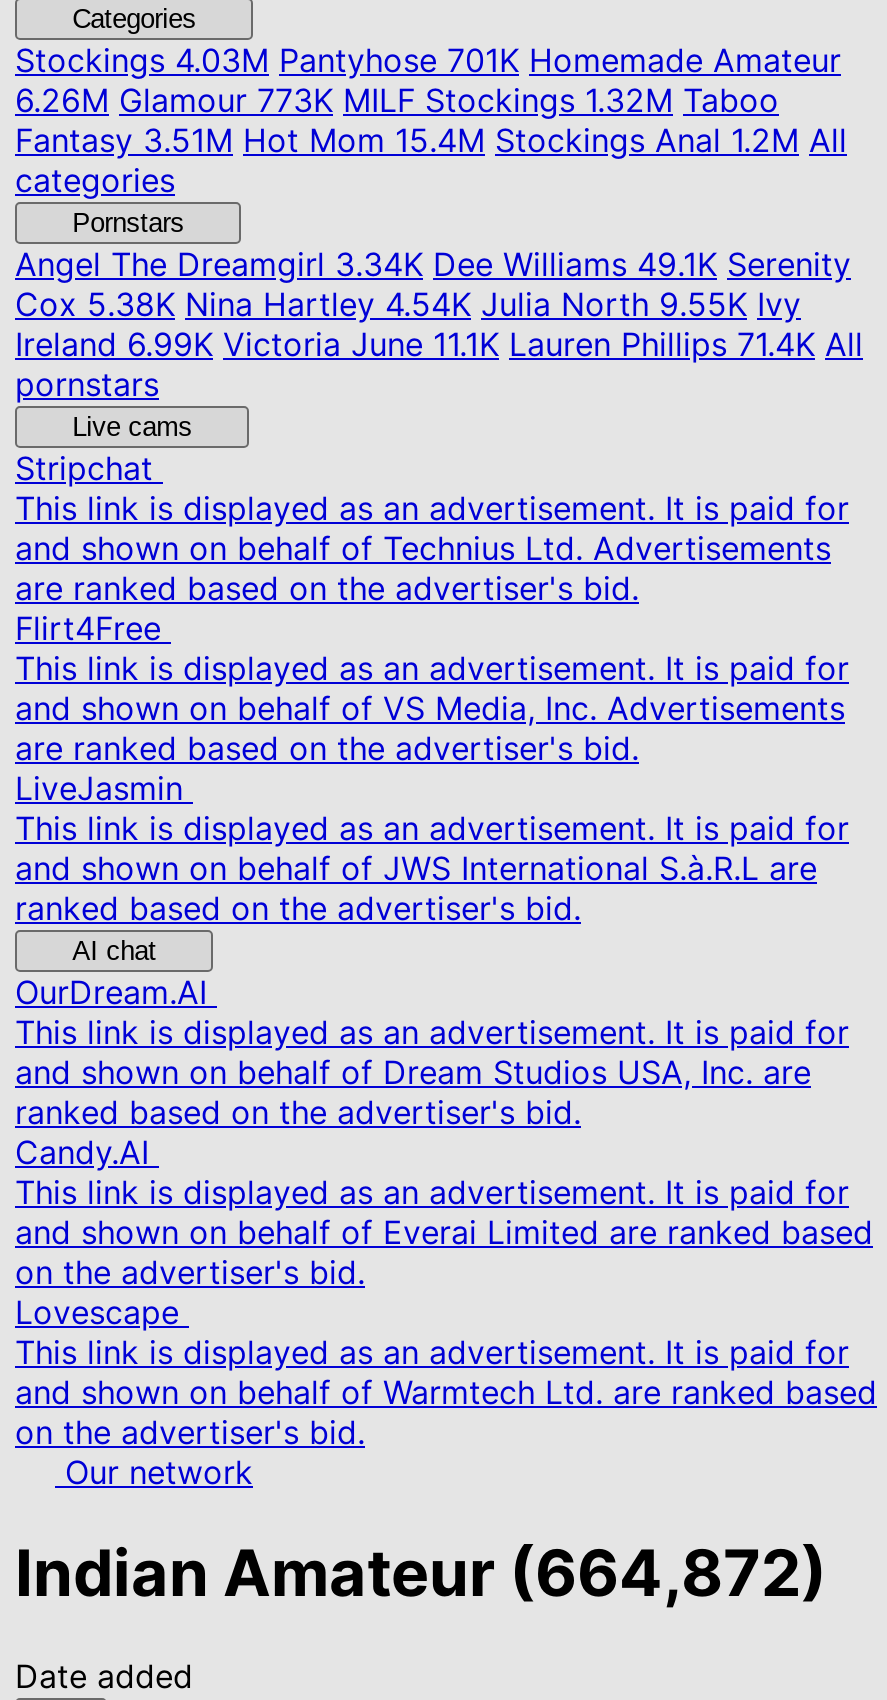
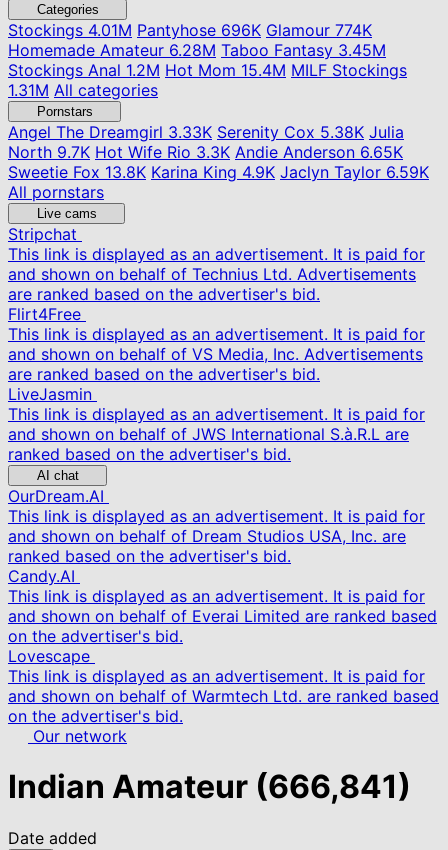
- Stockings4.03M Pantyhose 701K Homemade Amateur
- 6.26M Glamour 773K MILF Stockings 1.32M Taboo
- Fantasy 3.51M Hot Mom 15.4M Stockings Anal 1.2M All
- categories
+ Stockings4.01M Pantyhose 696K Glamour 774K
+ Homemade Amateur 6.28M Taboo Fantasy 3.45M
+ Stockings Anal 1.2M Hot Mom 15.4M MILF Stockings
+ 1.31M All categories

- Angel The Dreamgirl 3.34K Dee Williams 49.1K Serenity
- Cox 5.38K Nina Hartley 4.54K Julia North 9.55K Ivy
- Ireland 6.99K Victoria June 11.1K Lauren Phillips 71.4K All
- pornstars
+ Angel The Dreamgirl 3.33K Serenity Cox 5.38K Julia
+ North 9.7K Hot Wife Rio 3.3K Andie Anderson 6.65K
+ Sweetie Fox 13.8K Karina King 4.9K Jaclyn Taylor 6.59K
+ All pornstars

- Indian Amateur (664,872)
+ Indian Amateur (666,841)
